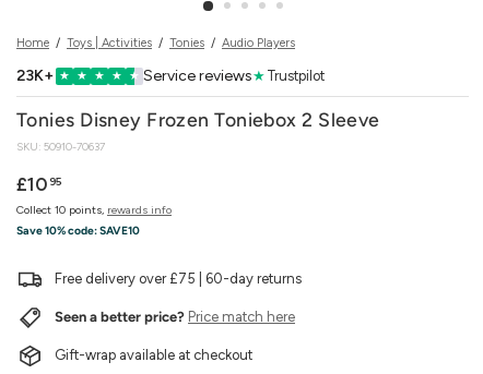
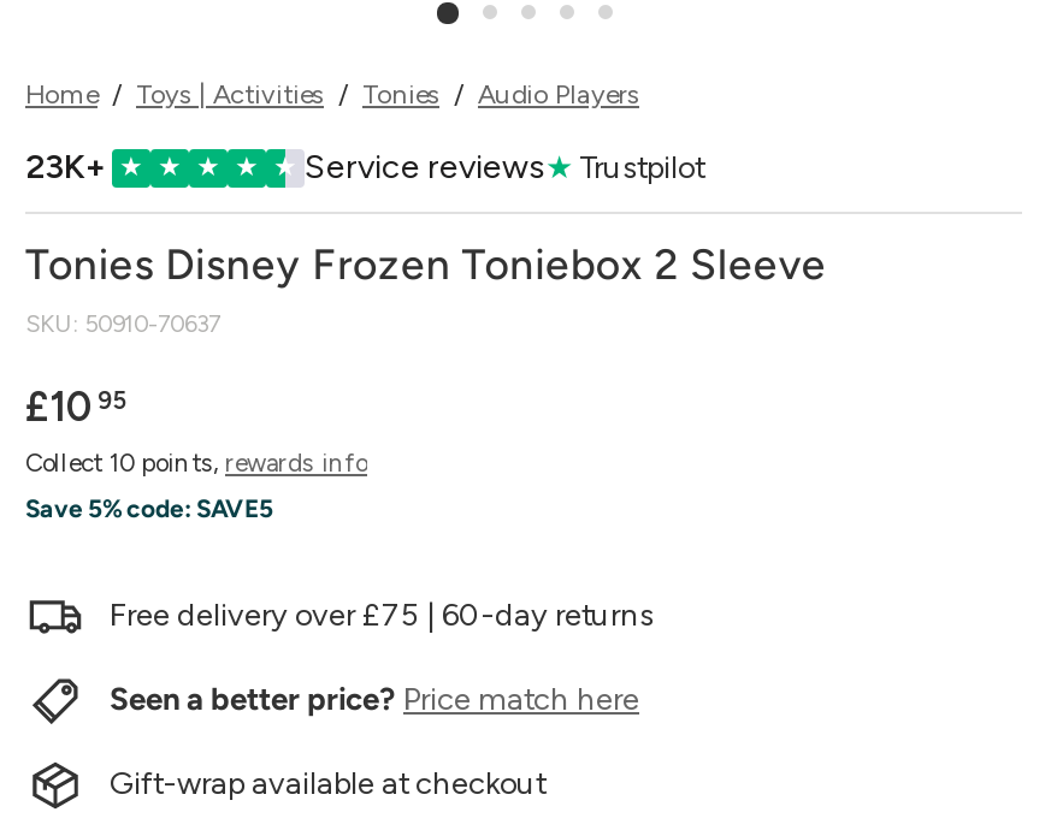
- Save 10% code: SAVE10
+ Save 5% code: SAVE5
